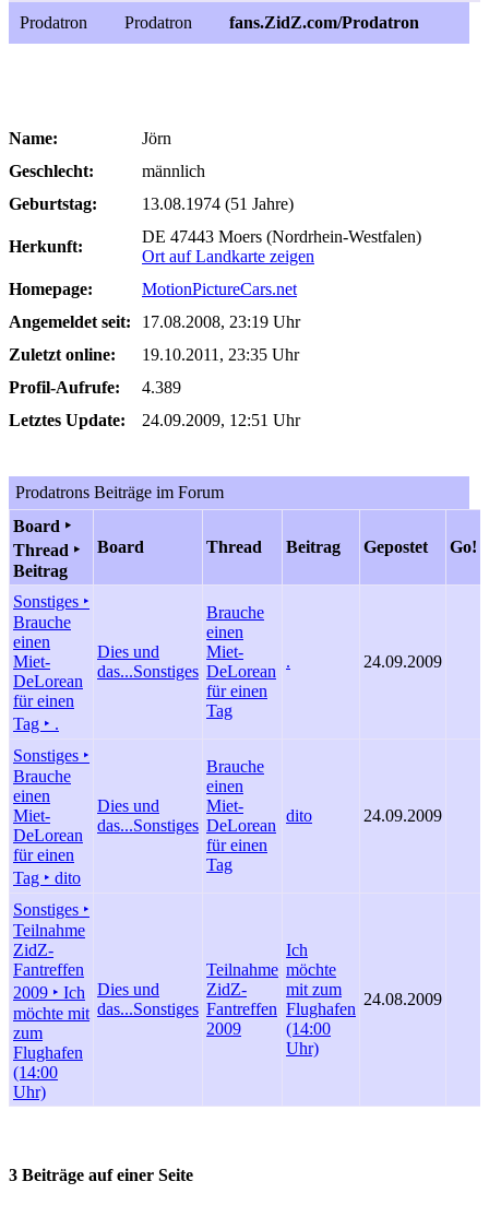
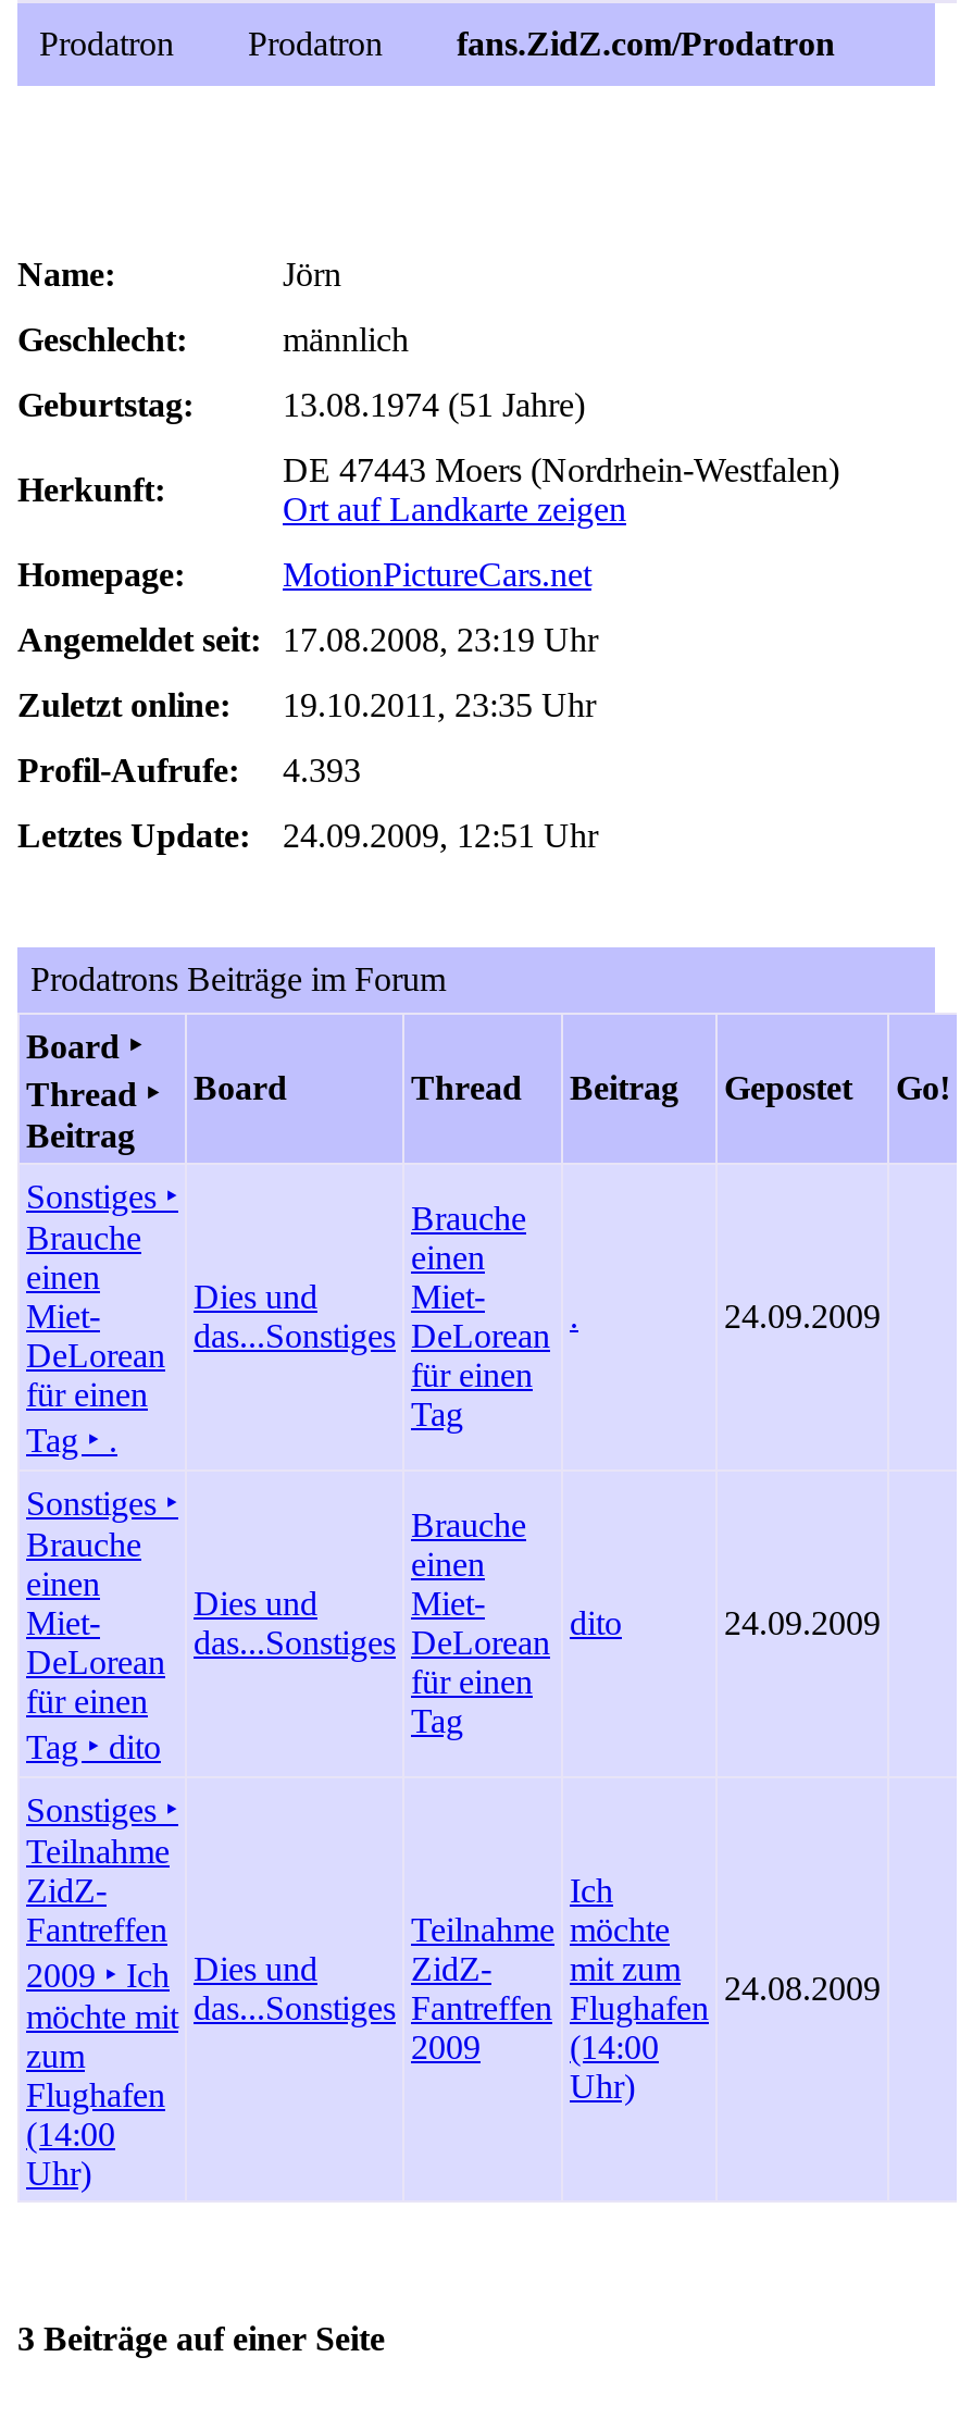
- Profil-Aufrufe: 4.389
+ Profil-Aufrufe: 4.393
